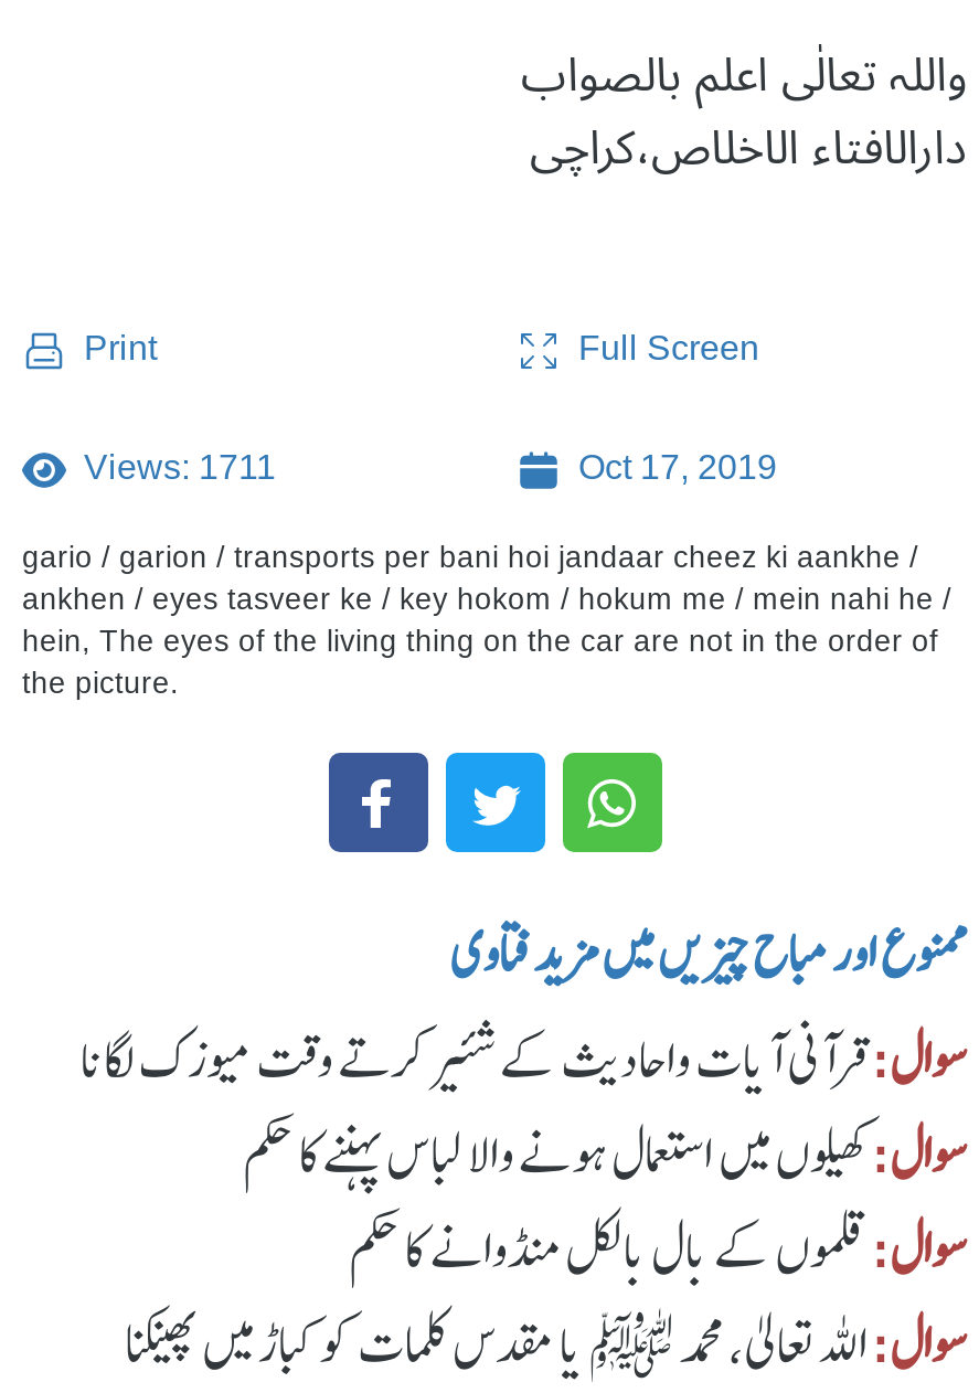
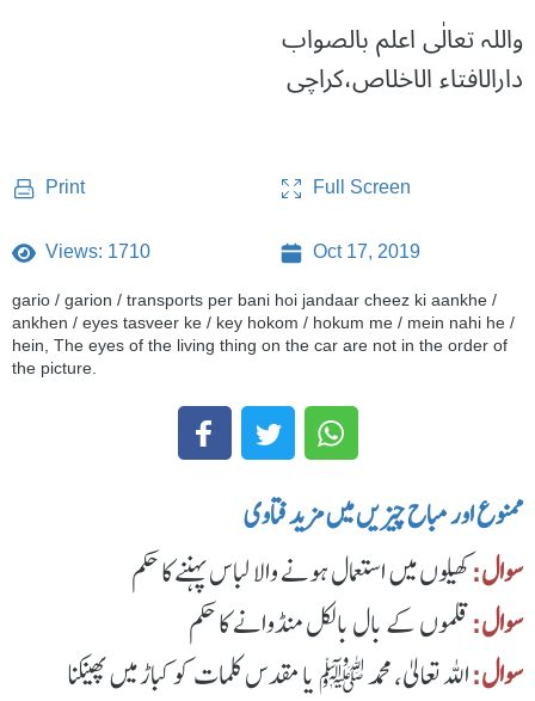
- Views: 1711
+ Views: 1710

- سوال:قرآنی آیات واحادیث کے شئیر کرتے وقت میوزک لگانا
